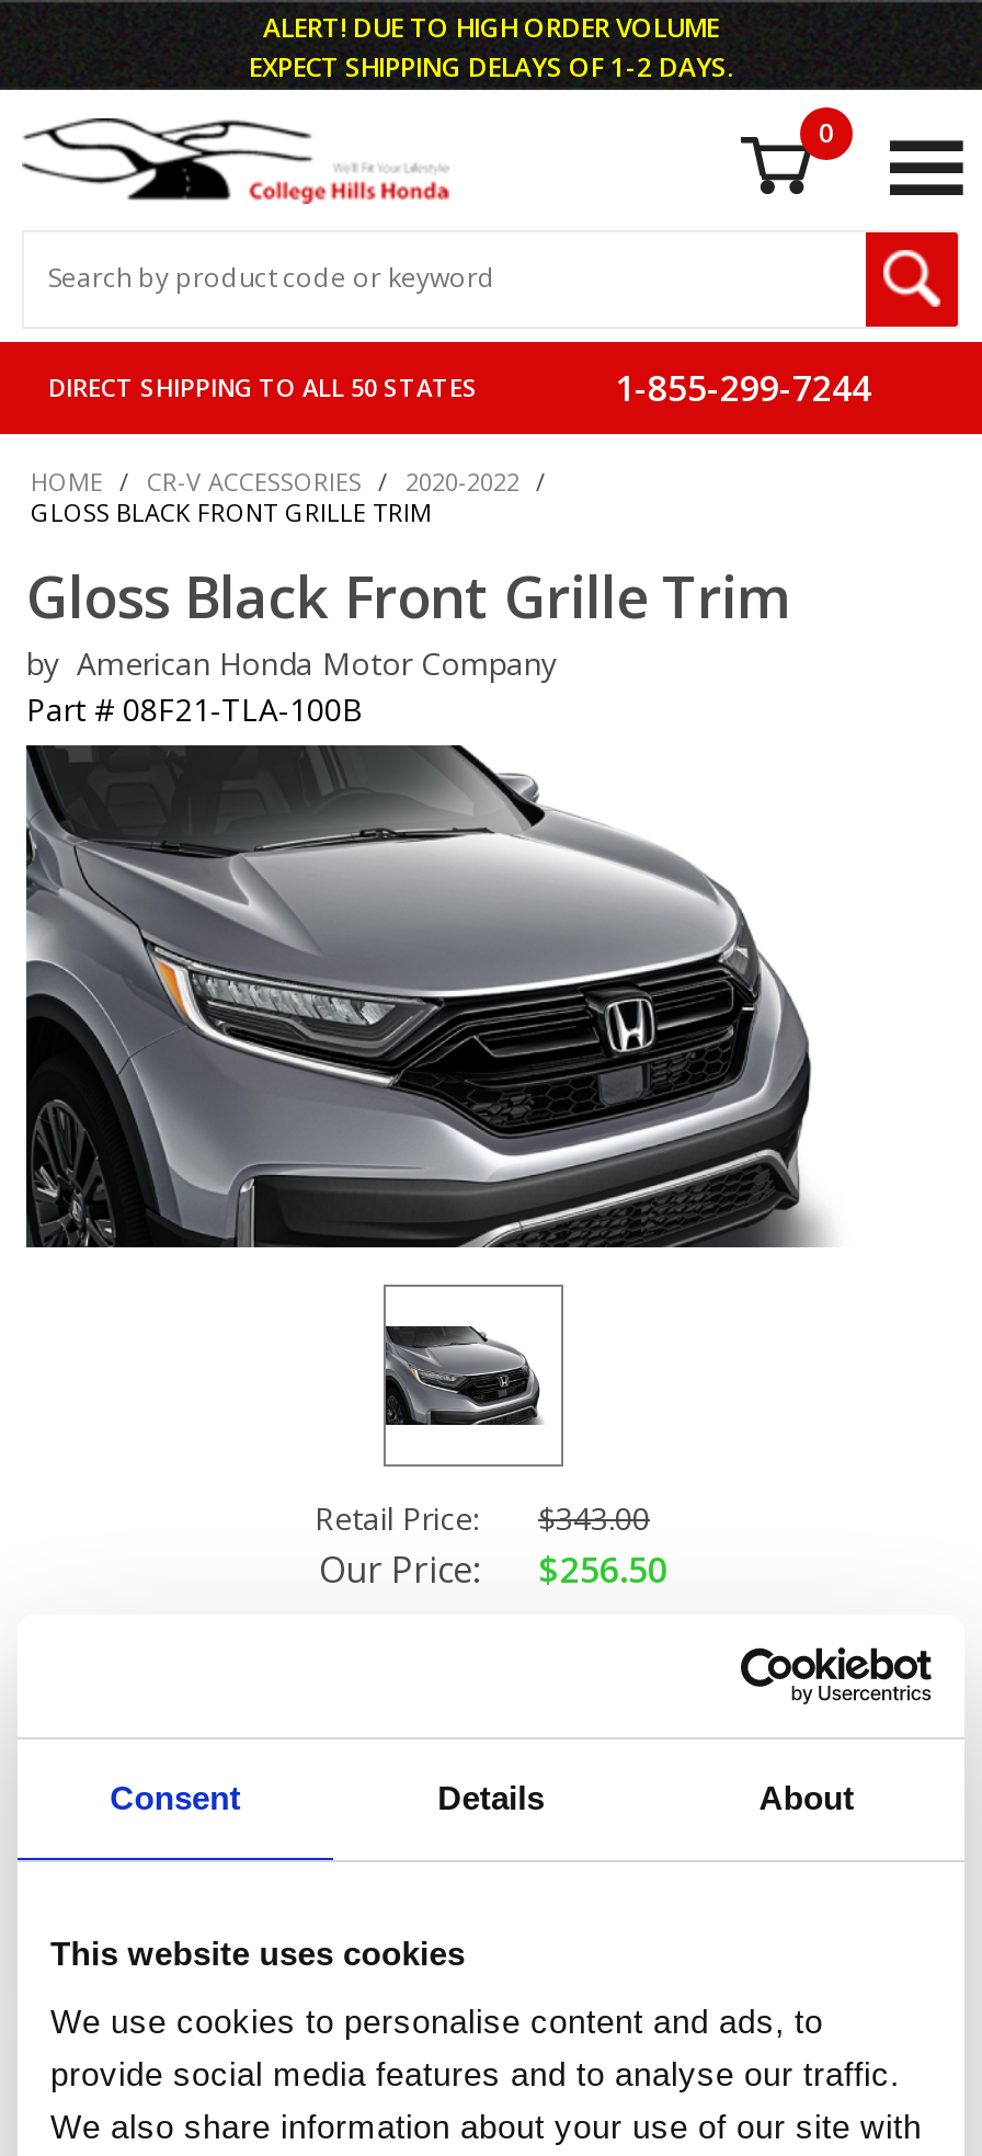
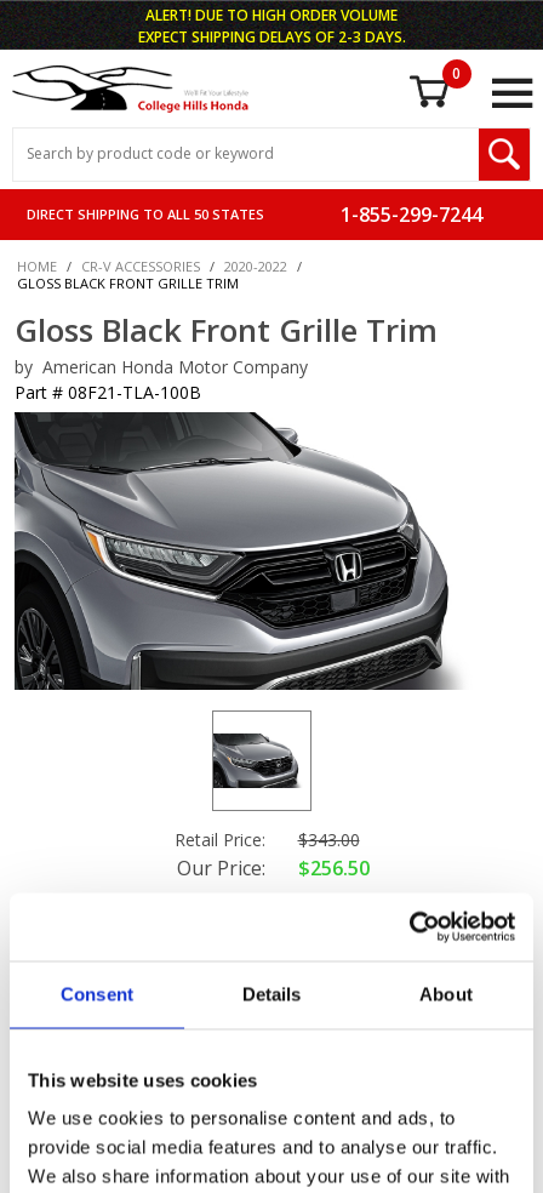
- EXPECT SHIPPING DELAYS OF 1-2 DAYS.
+ EXPECT SHIPPING DELAYS OF 2-3 DAYS.
